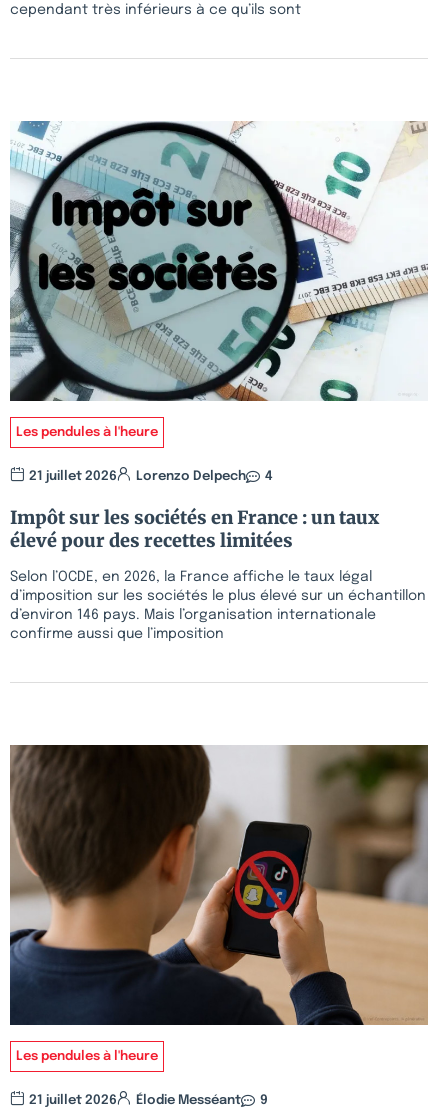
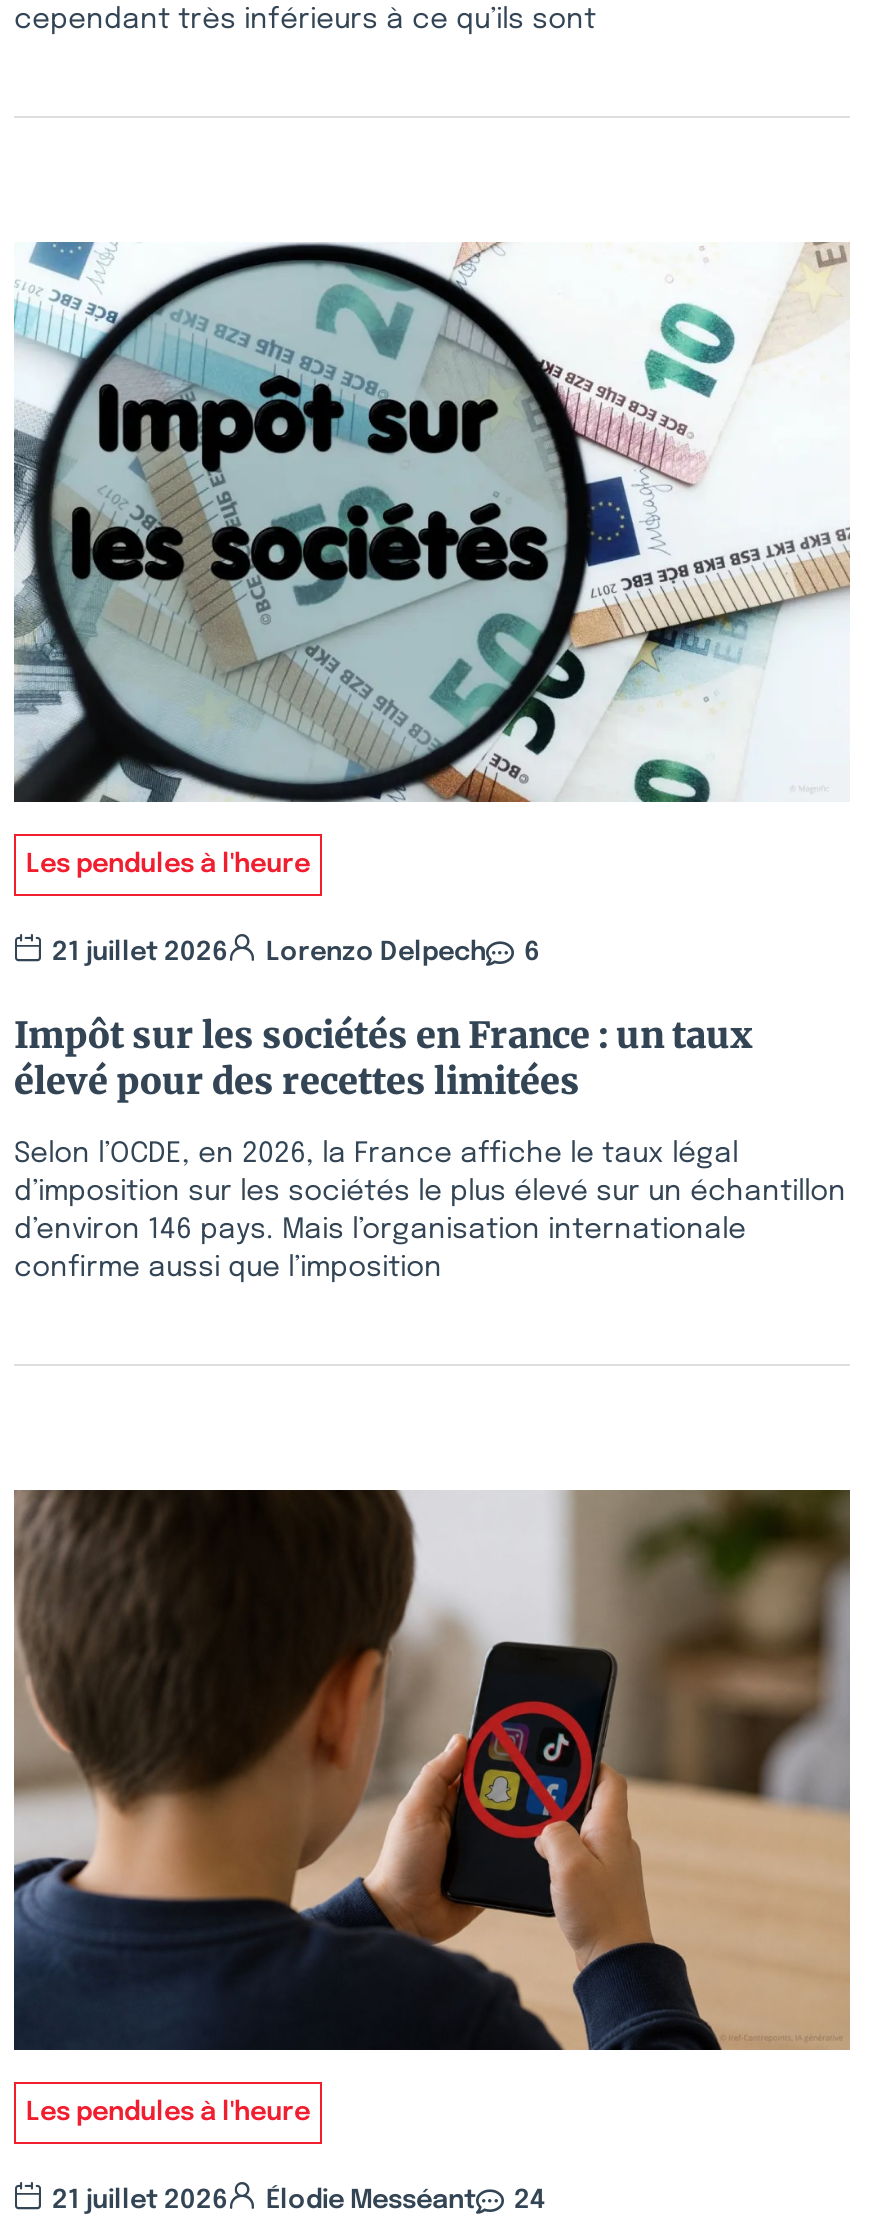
- 21 juillet 2026 Lorenzo Delpech 4
+ 21 juillet 2026 Lorenzo Delpech 6

- 21 juillet 2026 Élodie Messéant 9
+ 21 juillet 2026 Élodie Messéant 24
